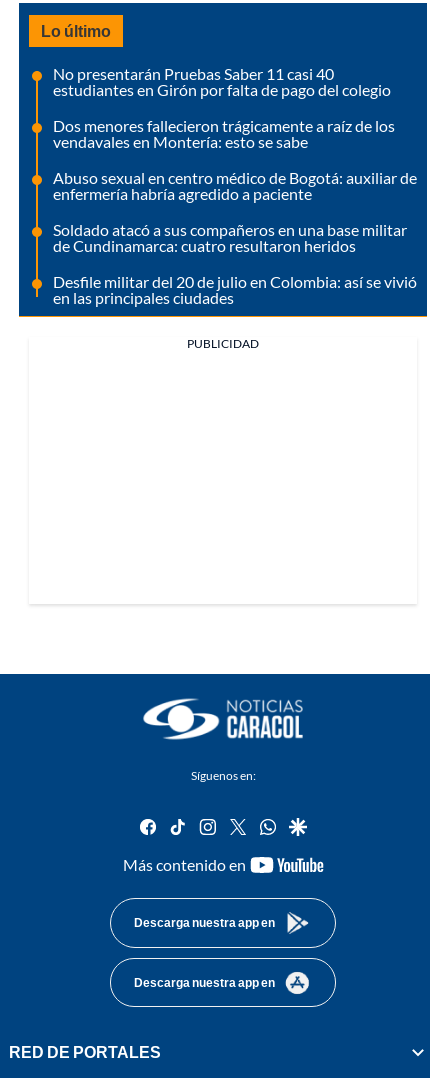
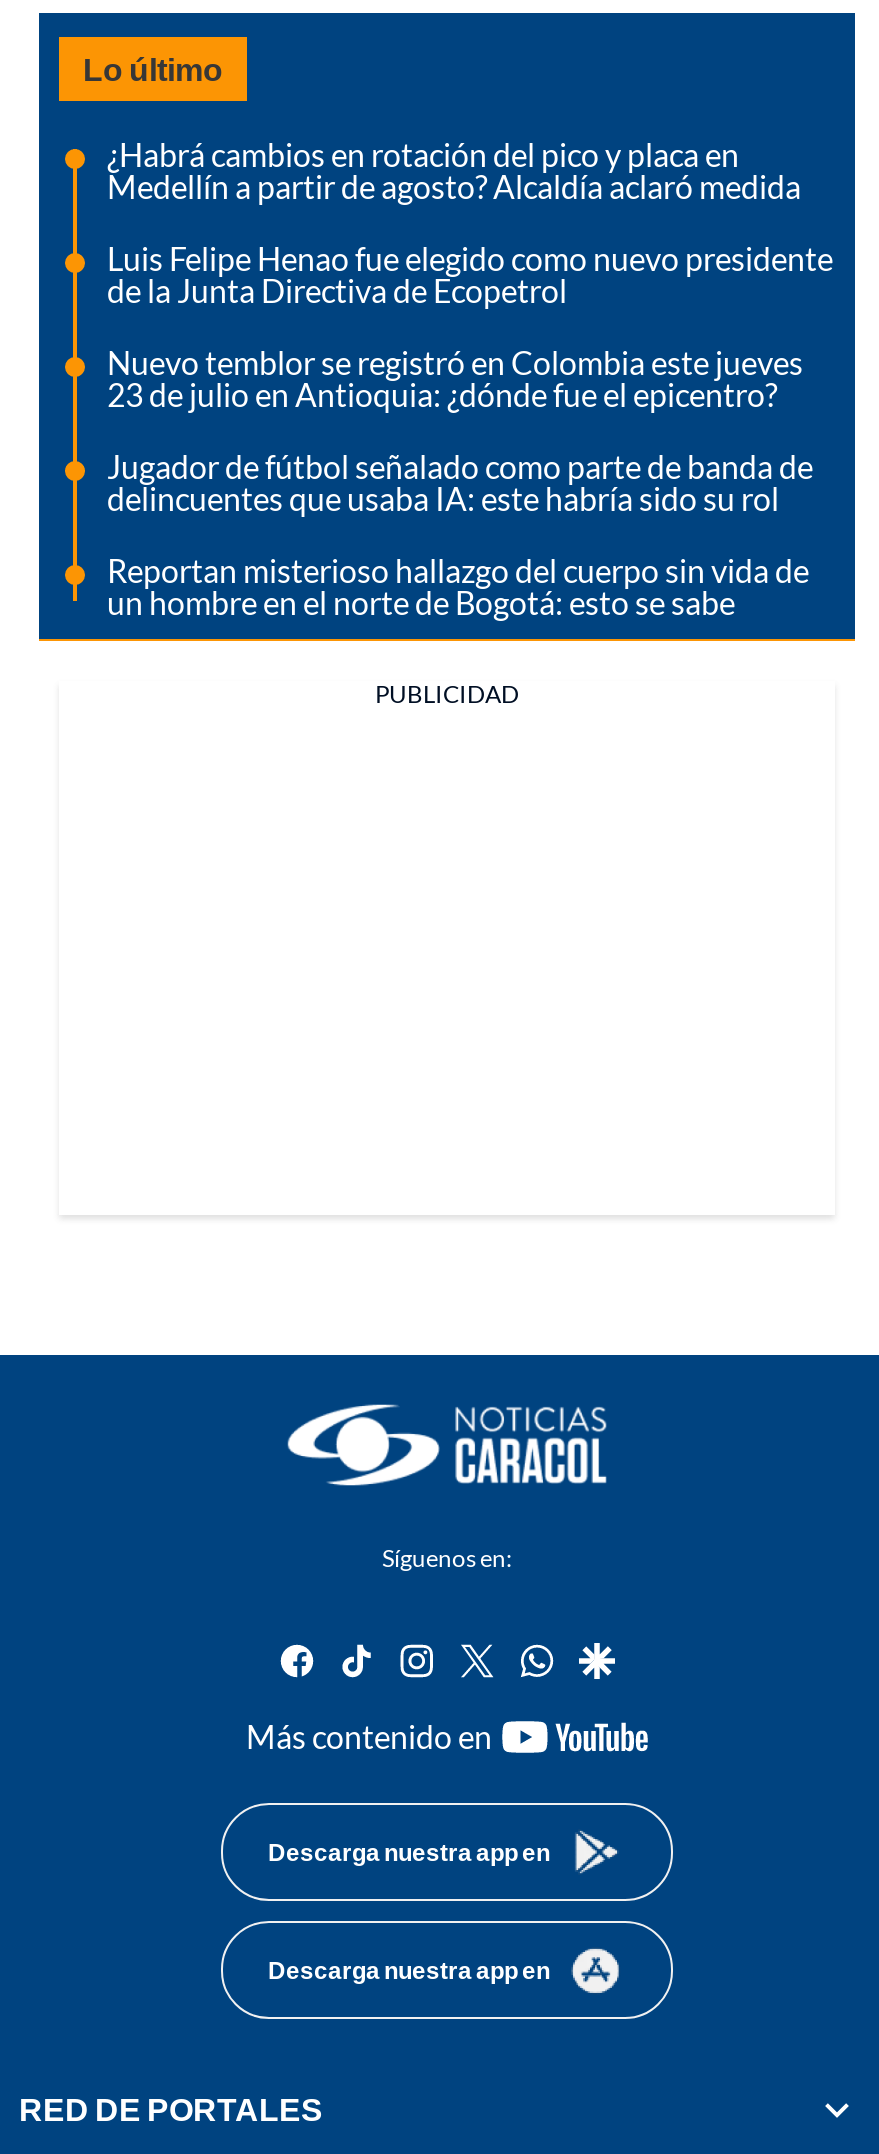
- No presentarán Pruebas Saber 11 casi 40
- estudiantes en Girón por falta de pago del colegio
+ ¿Habrá cambios en rotación del pico y placa en
+ Medellín a partir de agosto? Alcaldía aclaró medida

- Dos menores fallecieron trágicamente a raíz de los
- vendavales en Montería: esto se sabe
+ Luis Felipe Henao fue elegido como nuevo presidente
+ de la Junta Directiva de Ecopetrol

- Abuso sexual en centro médico de Bogotá: auxiliar de
- enfermería habría agredido a paciente
+ Nuevo temblor se registró en Colombia este jueves
+ 23 de julio en Antioquia: ¿dónde fue el epicentro?

- Soldado atacó a sus compañeros en una base militar
- de Cundinamarca: cuatro resultaron heridos
+ Jugador de fútbol señalado como parte de banda de
+ delincuentes que usaba IA: este habría sido su rol

- Desfile militar del 20 de julio en Colombia: así se vivió
- en las principales ciudades
+ Reportan misterioso hallazgo del cuerpo sin vida de
+ un hombre en el norte de Bogotá: esto se sabe
